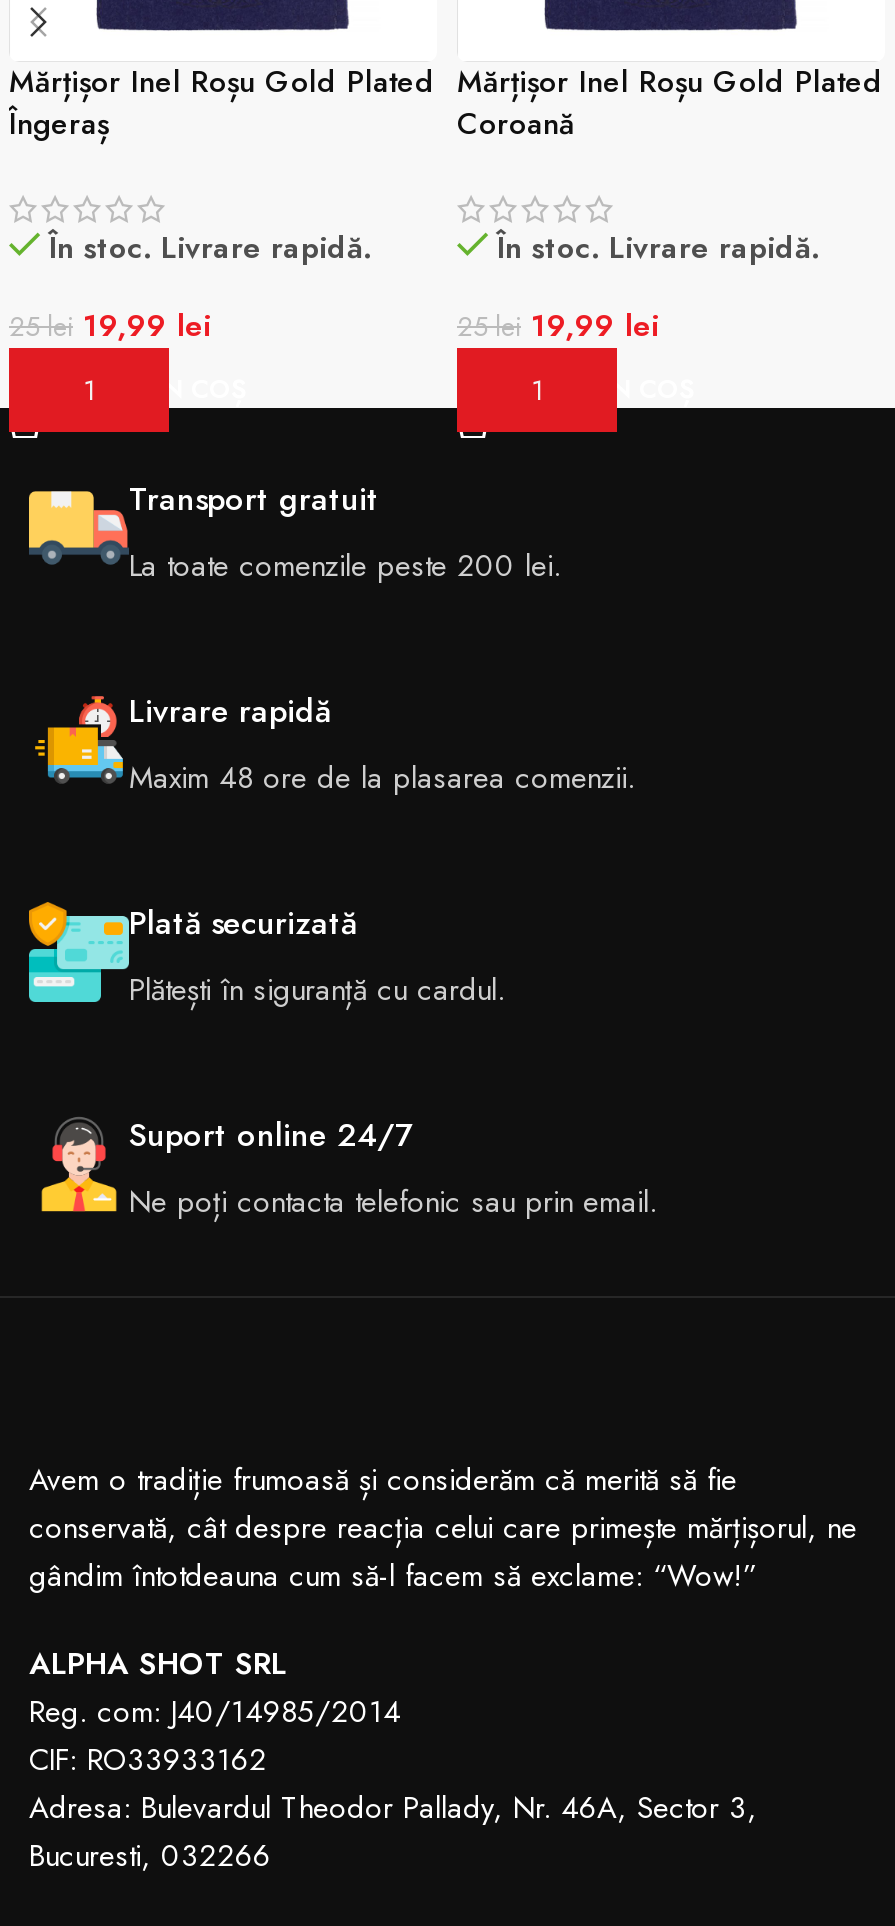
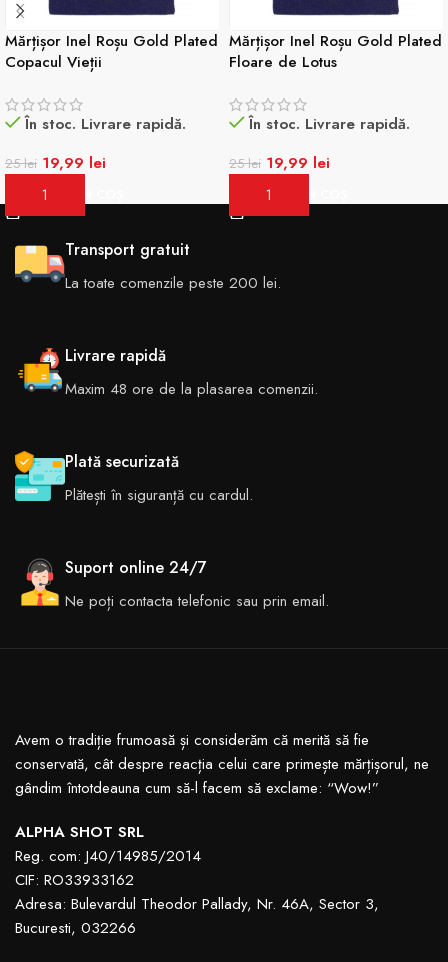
- Îngeraș
+ Copacul Vieții

- Coroană
+ Floare de Lotus
